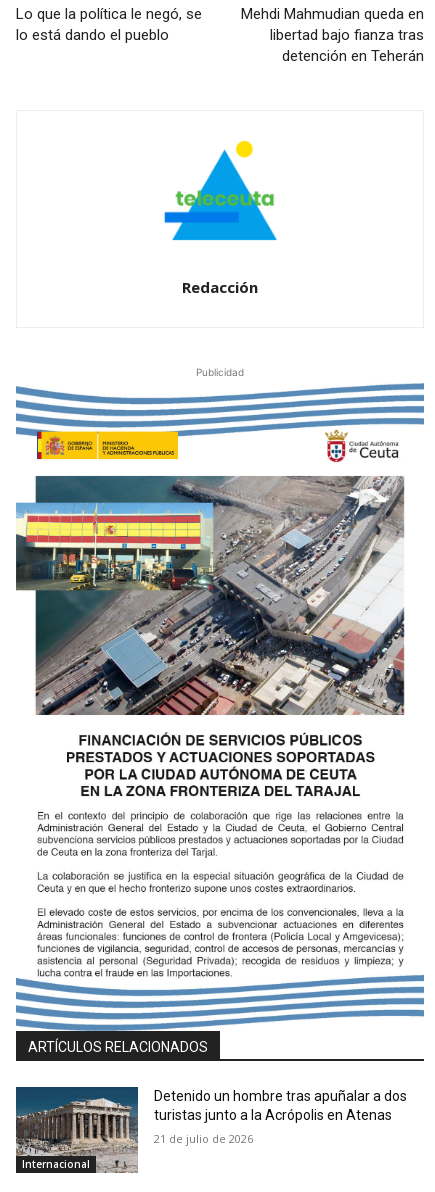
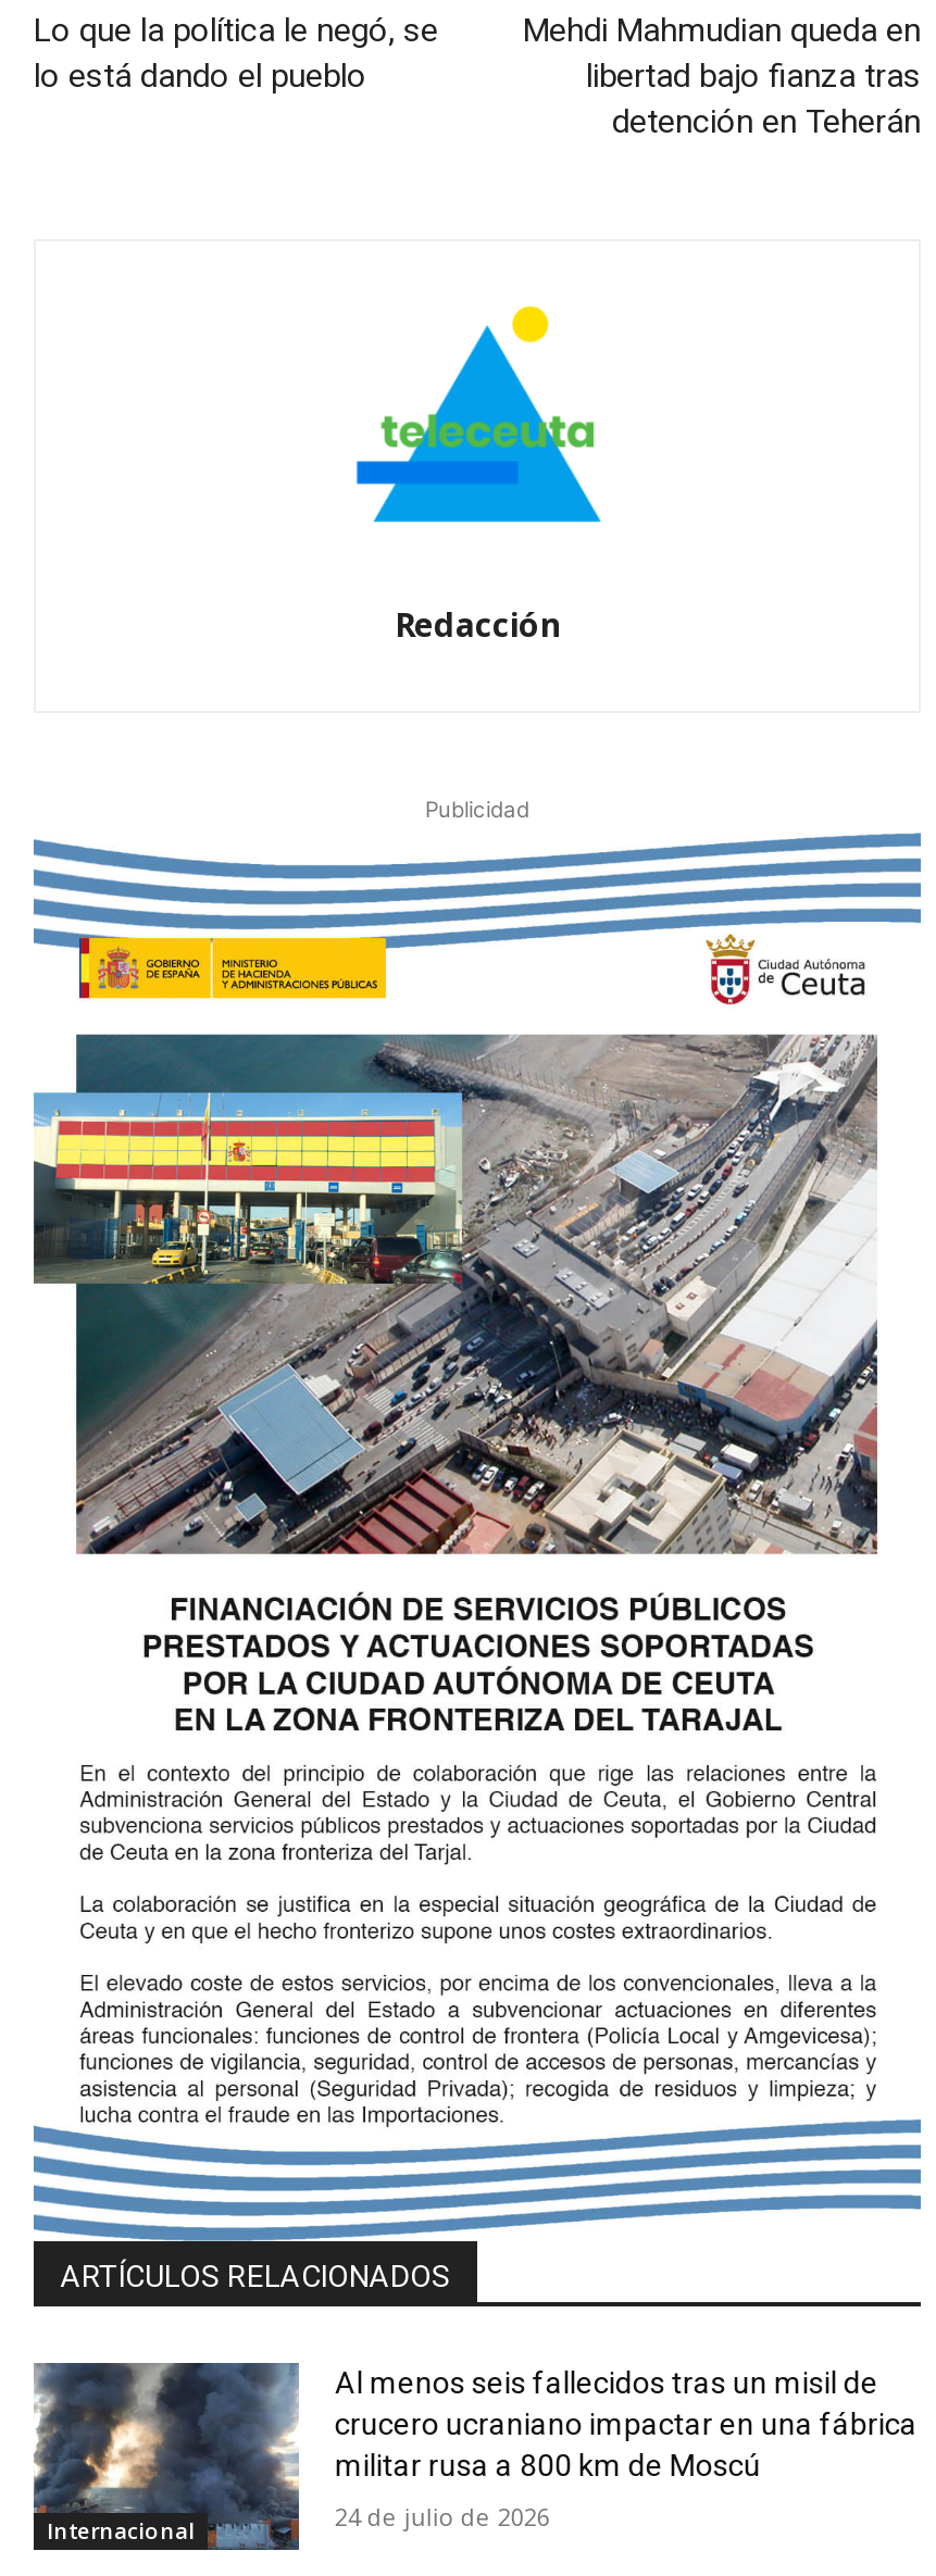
- [image]
- Detenido un hombre tras apuñalar a dos
- turistas junto a la Acrópolis en Atenas
+ [image]
+ Al menos seis fallecidos tras un misil de
+ crucero ucraniano impactar en una fábrica
+ militar rusa a 800 km de Moscú

- 21 de julio de 2026
+ 24 de julio de 2026
